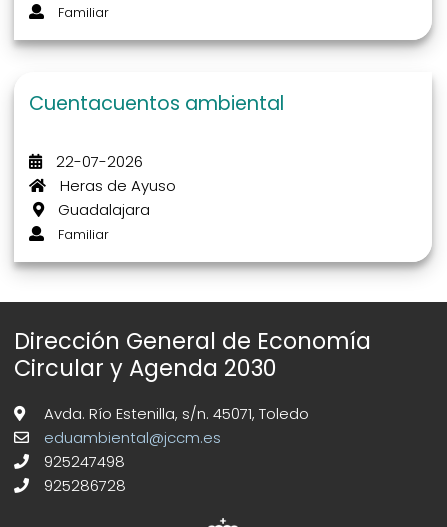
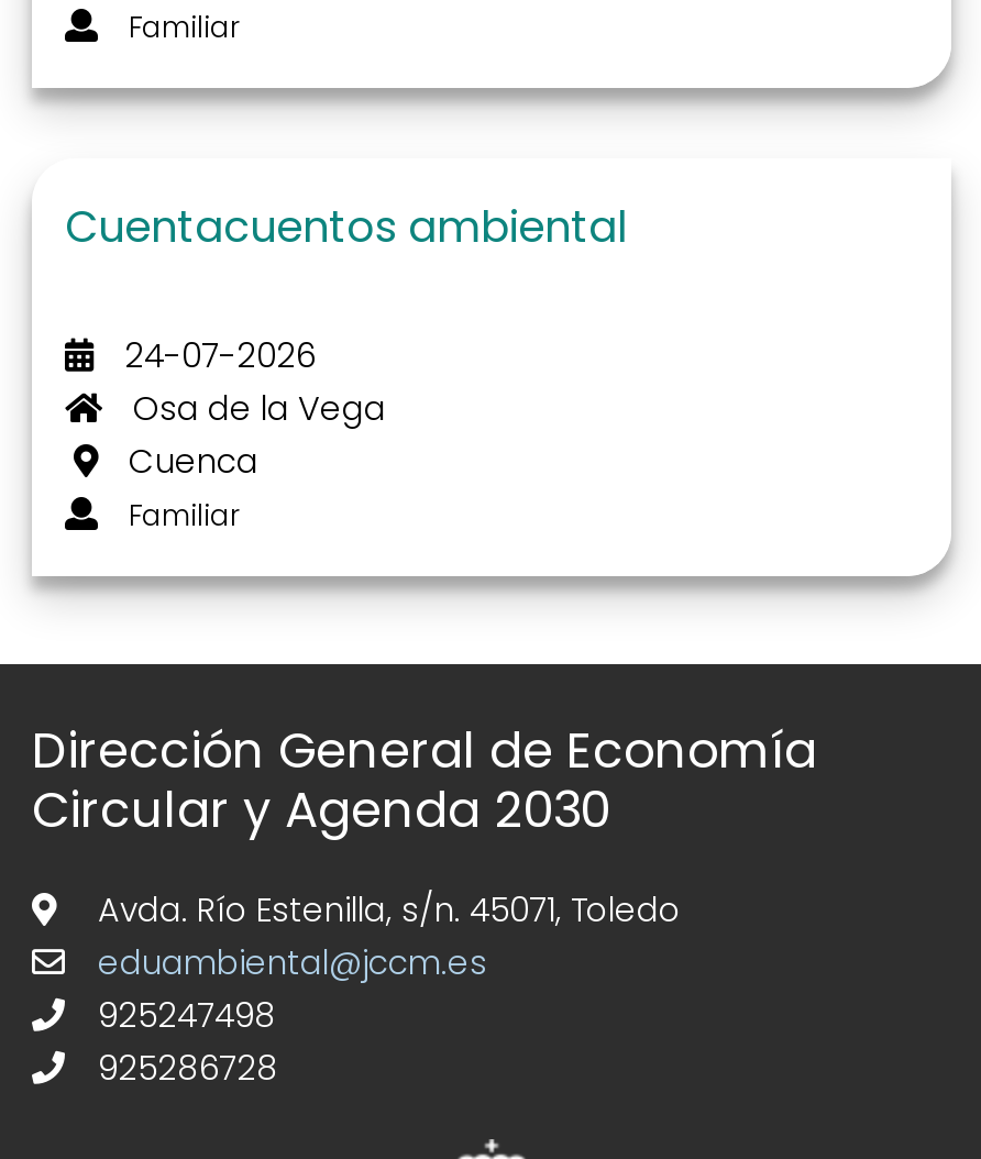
- 22-07-2026
- Heras de Ayuso
- Guadalajara
+ 24-07-2026
+ Osa de la Vega
+ Cuenca
